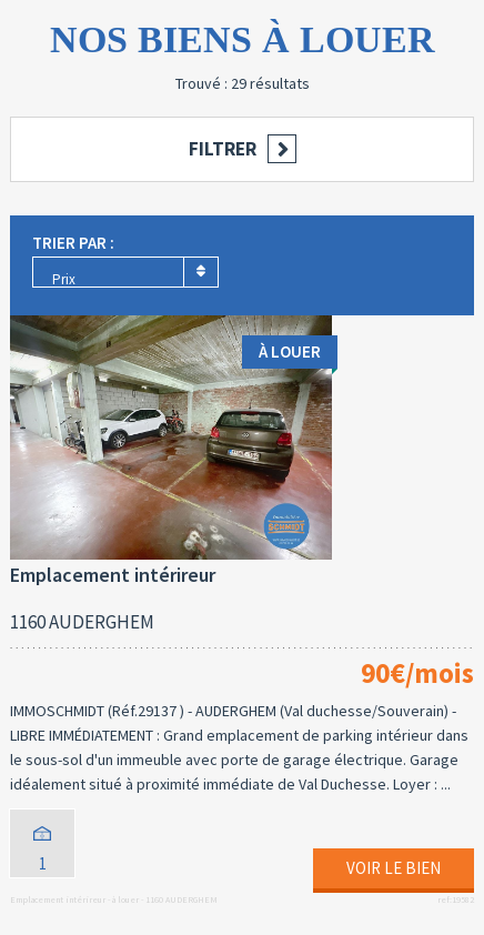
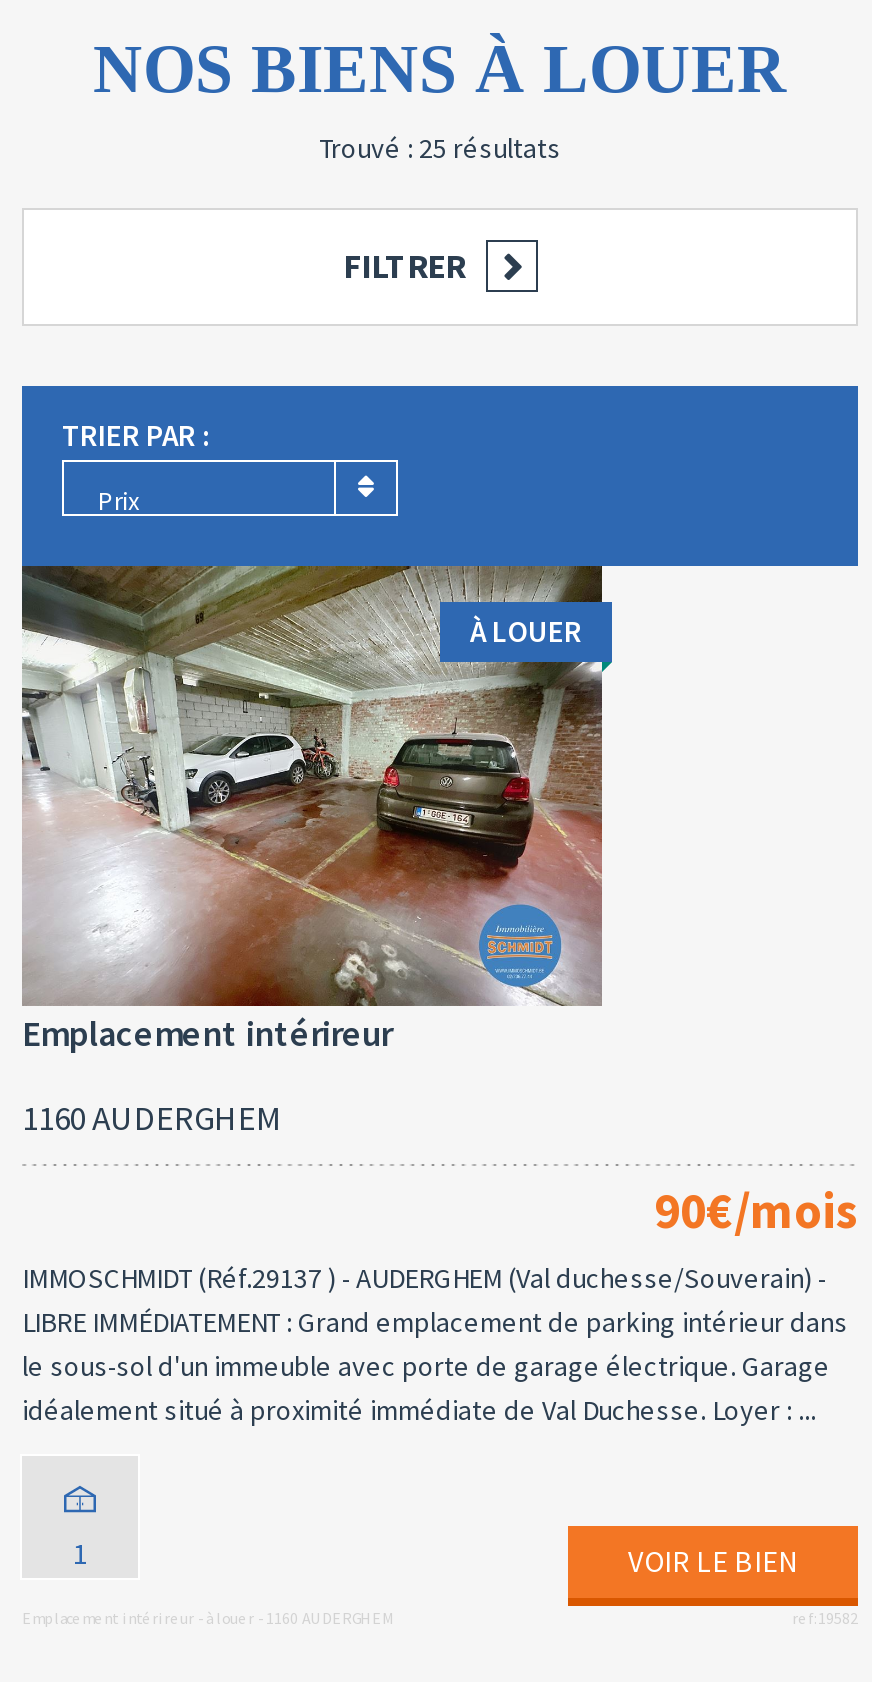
- Trouvé : 29 résultats
+ Trouvé : 25 résultats
